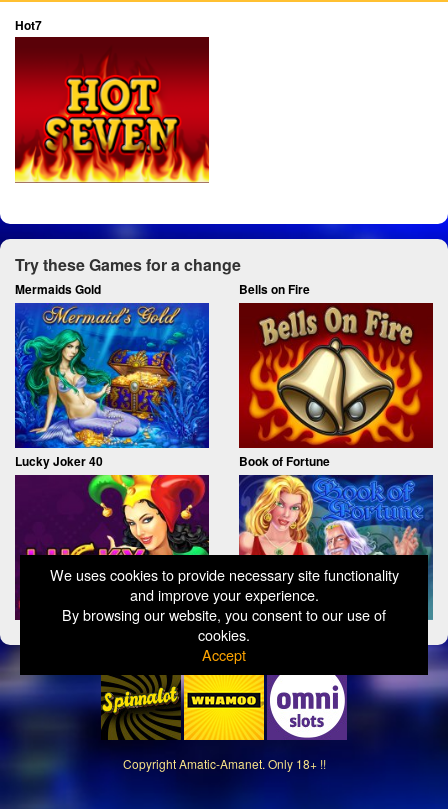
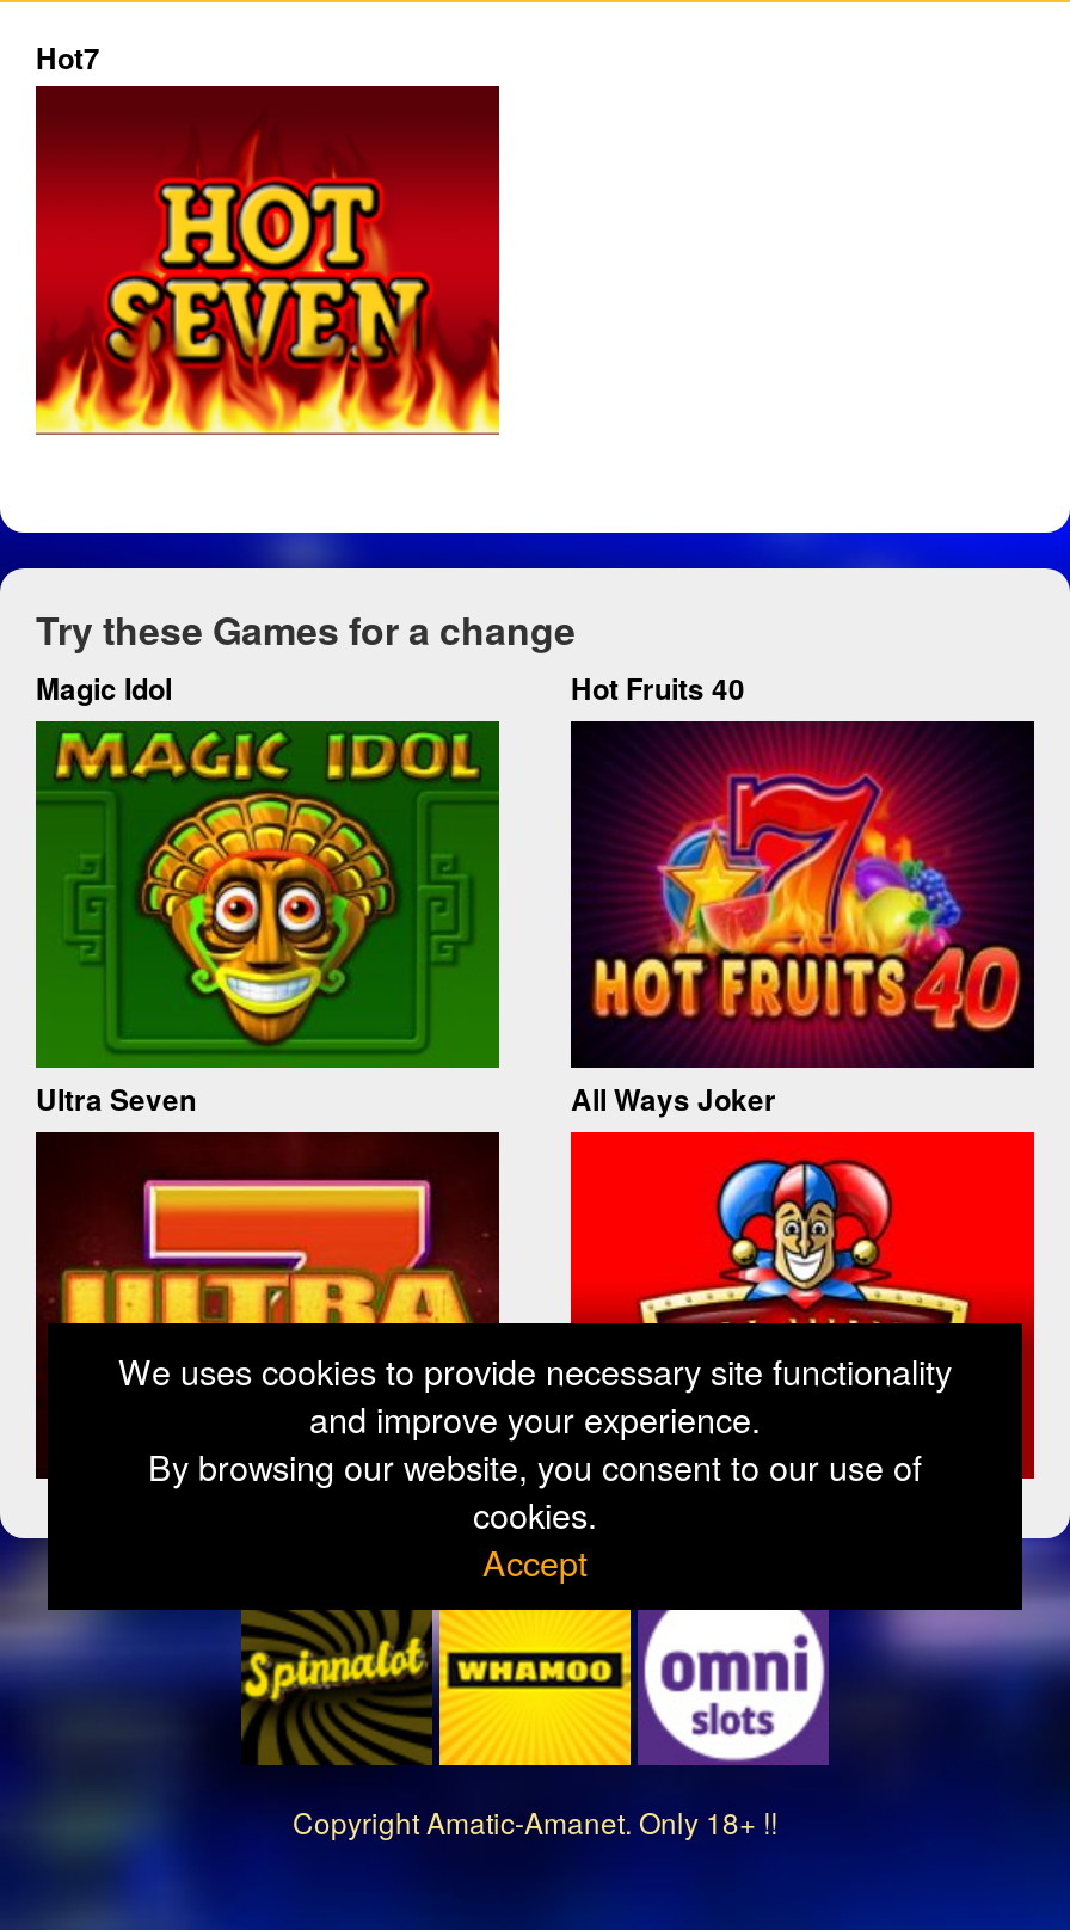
- Mermaids Gold
- Bells on Fire
+ Magic Idol
+ Hot Fruits 40

- [image]
- Lucky Joker 40
- Book of Fortune
+ [image]
+ Ultra Seven
+ All Ways Joker

- [image]
+ [image]

- [image]
+ [image]

- [image]
+ [image]
